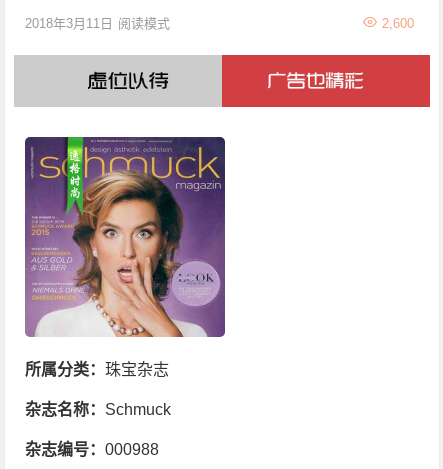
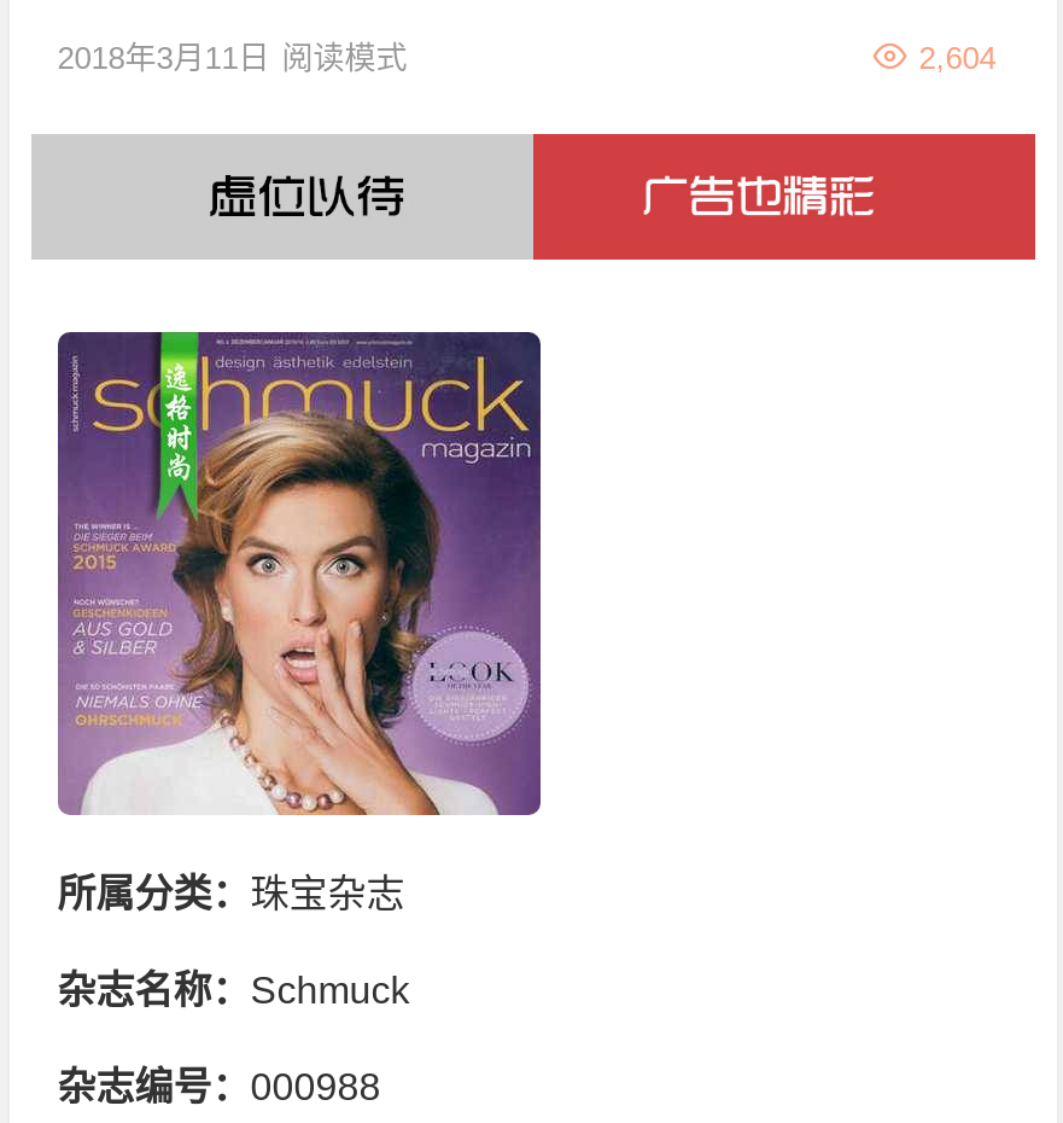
- 2,600
+ 2,604
